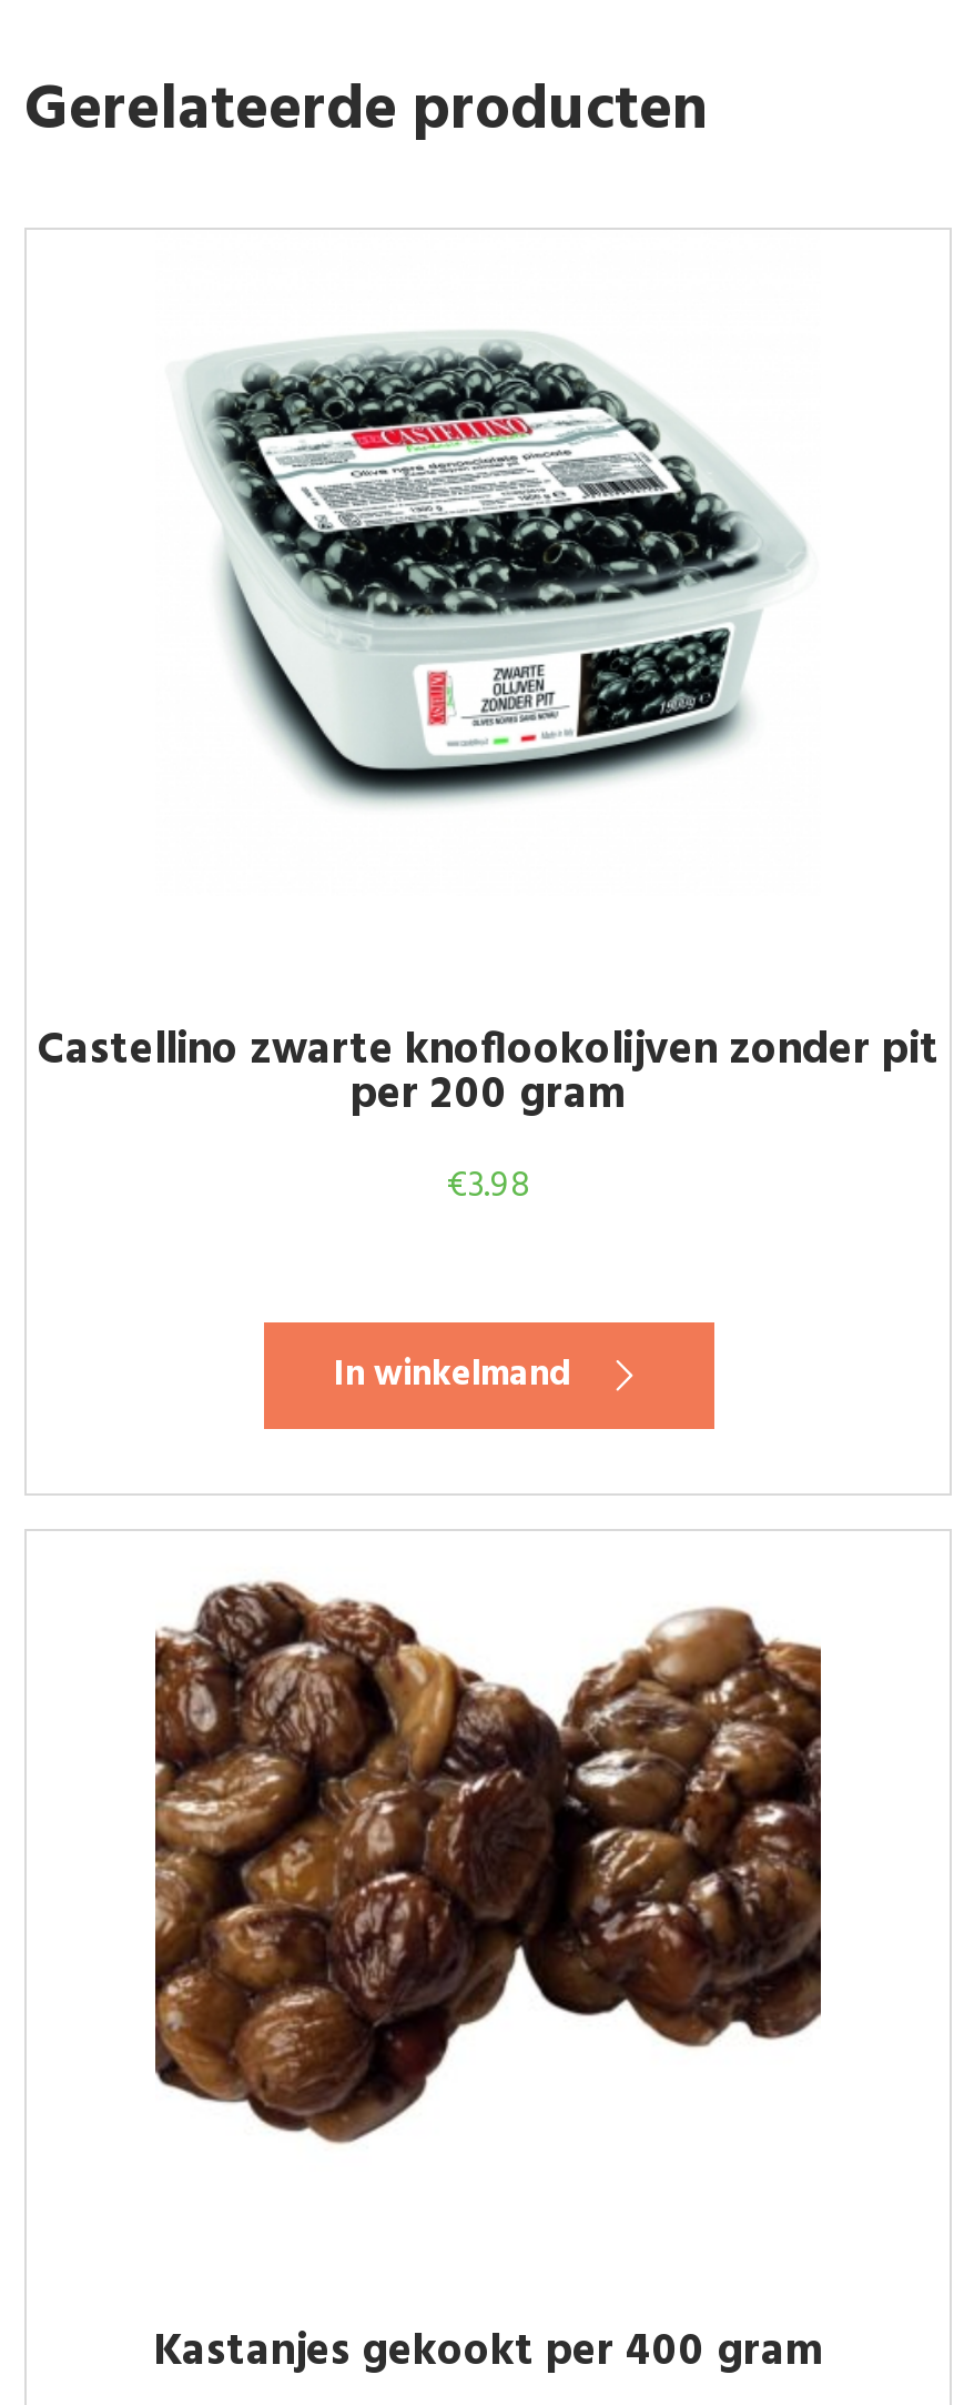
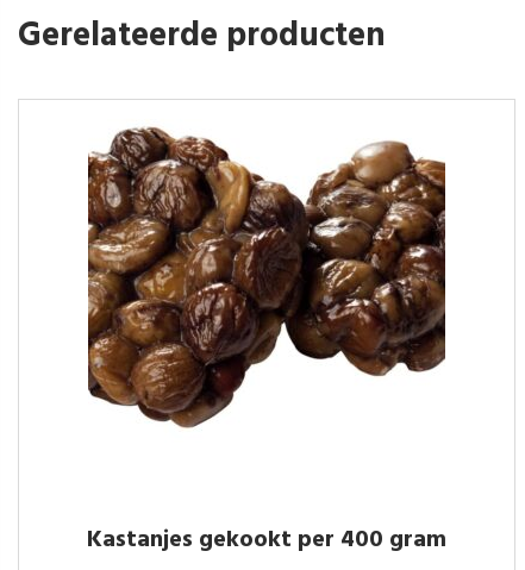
- [image]

- Castellino zwarte knoflookolijven zonder pit
- per 200 gram
- €3.98
- In winkelmand
